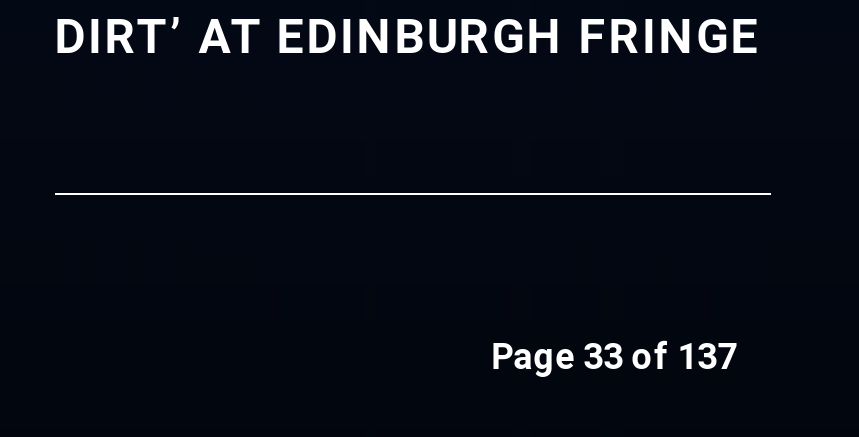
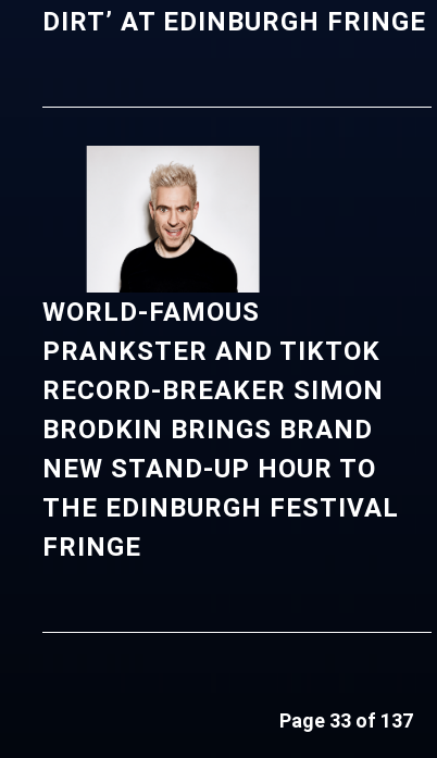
+ [image]
+ WORLD-FAMOUS
+ PRANKSTER AND TIKTOK
+ RECORD-BREAKER SIMON
+ BRODKIN BRINGS BRAND
+ NEW STAND-UP HOUR TO
+ THE EDINBURGH FESTIVAL
+ FRINGE
